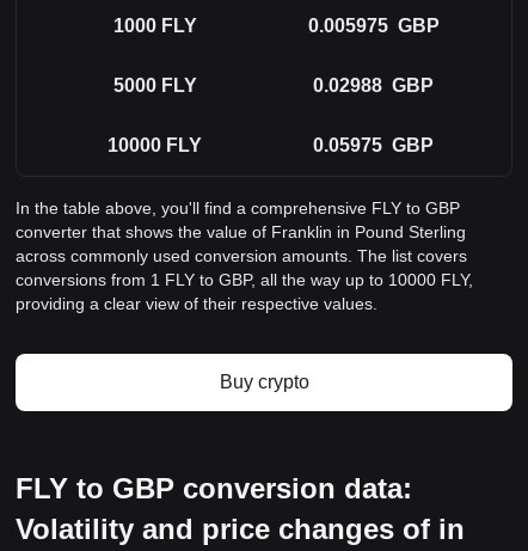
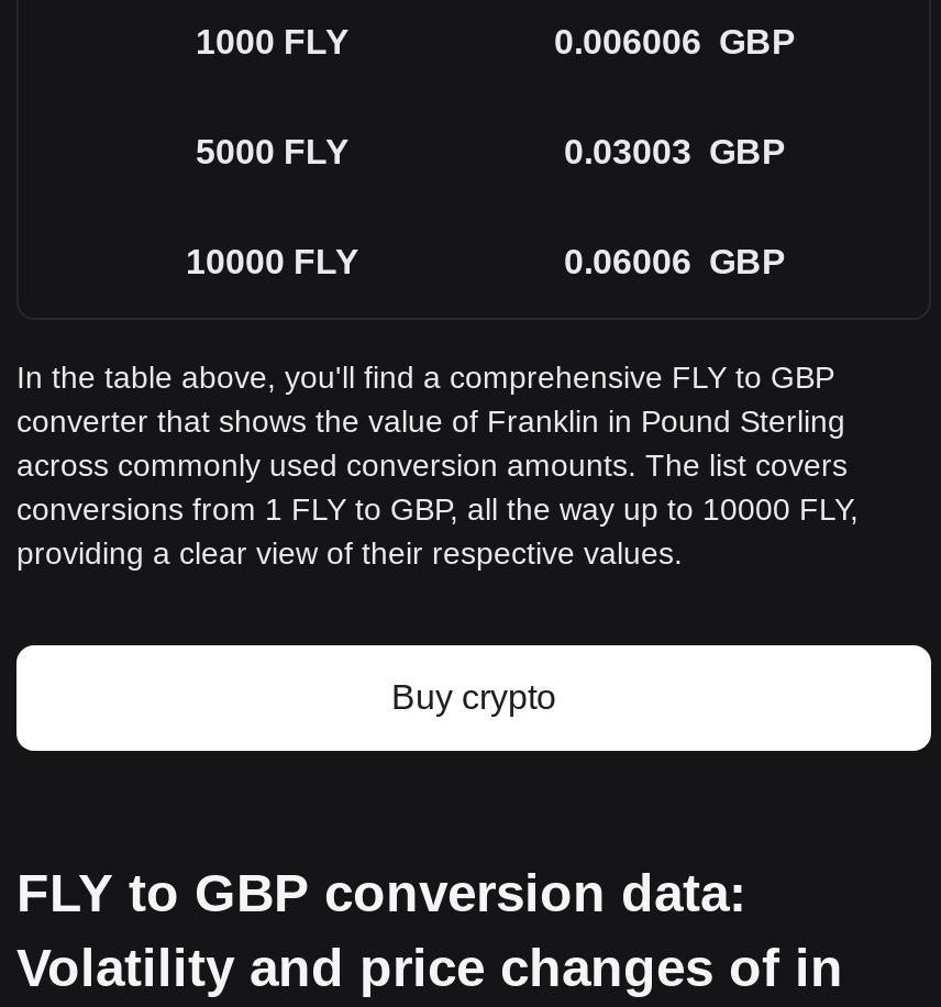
- 0.005975 GBP
+ 0.006006 GBP

- 0.02988 GBP
+ 0.03003 GBP

- 0.05975 GBP
+ 0.06006 GBP
